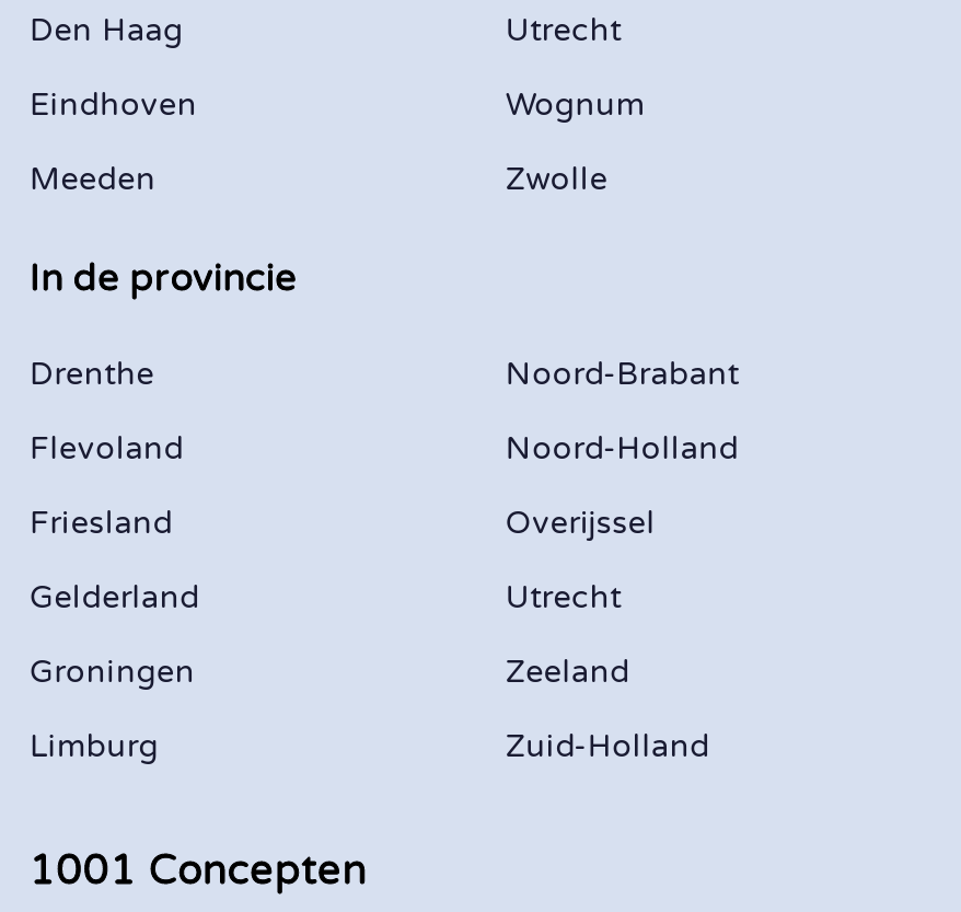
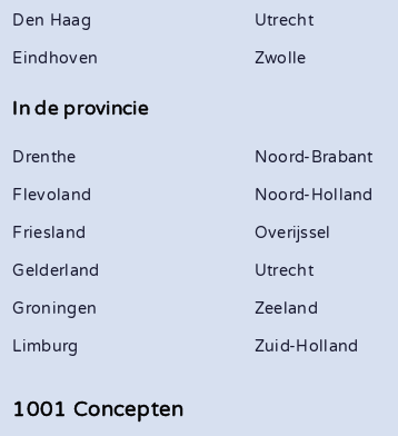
- Wognum

- Meeden
